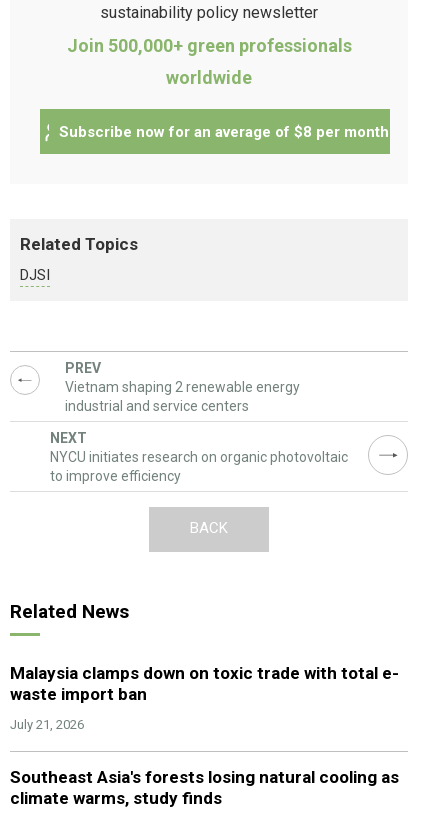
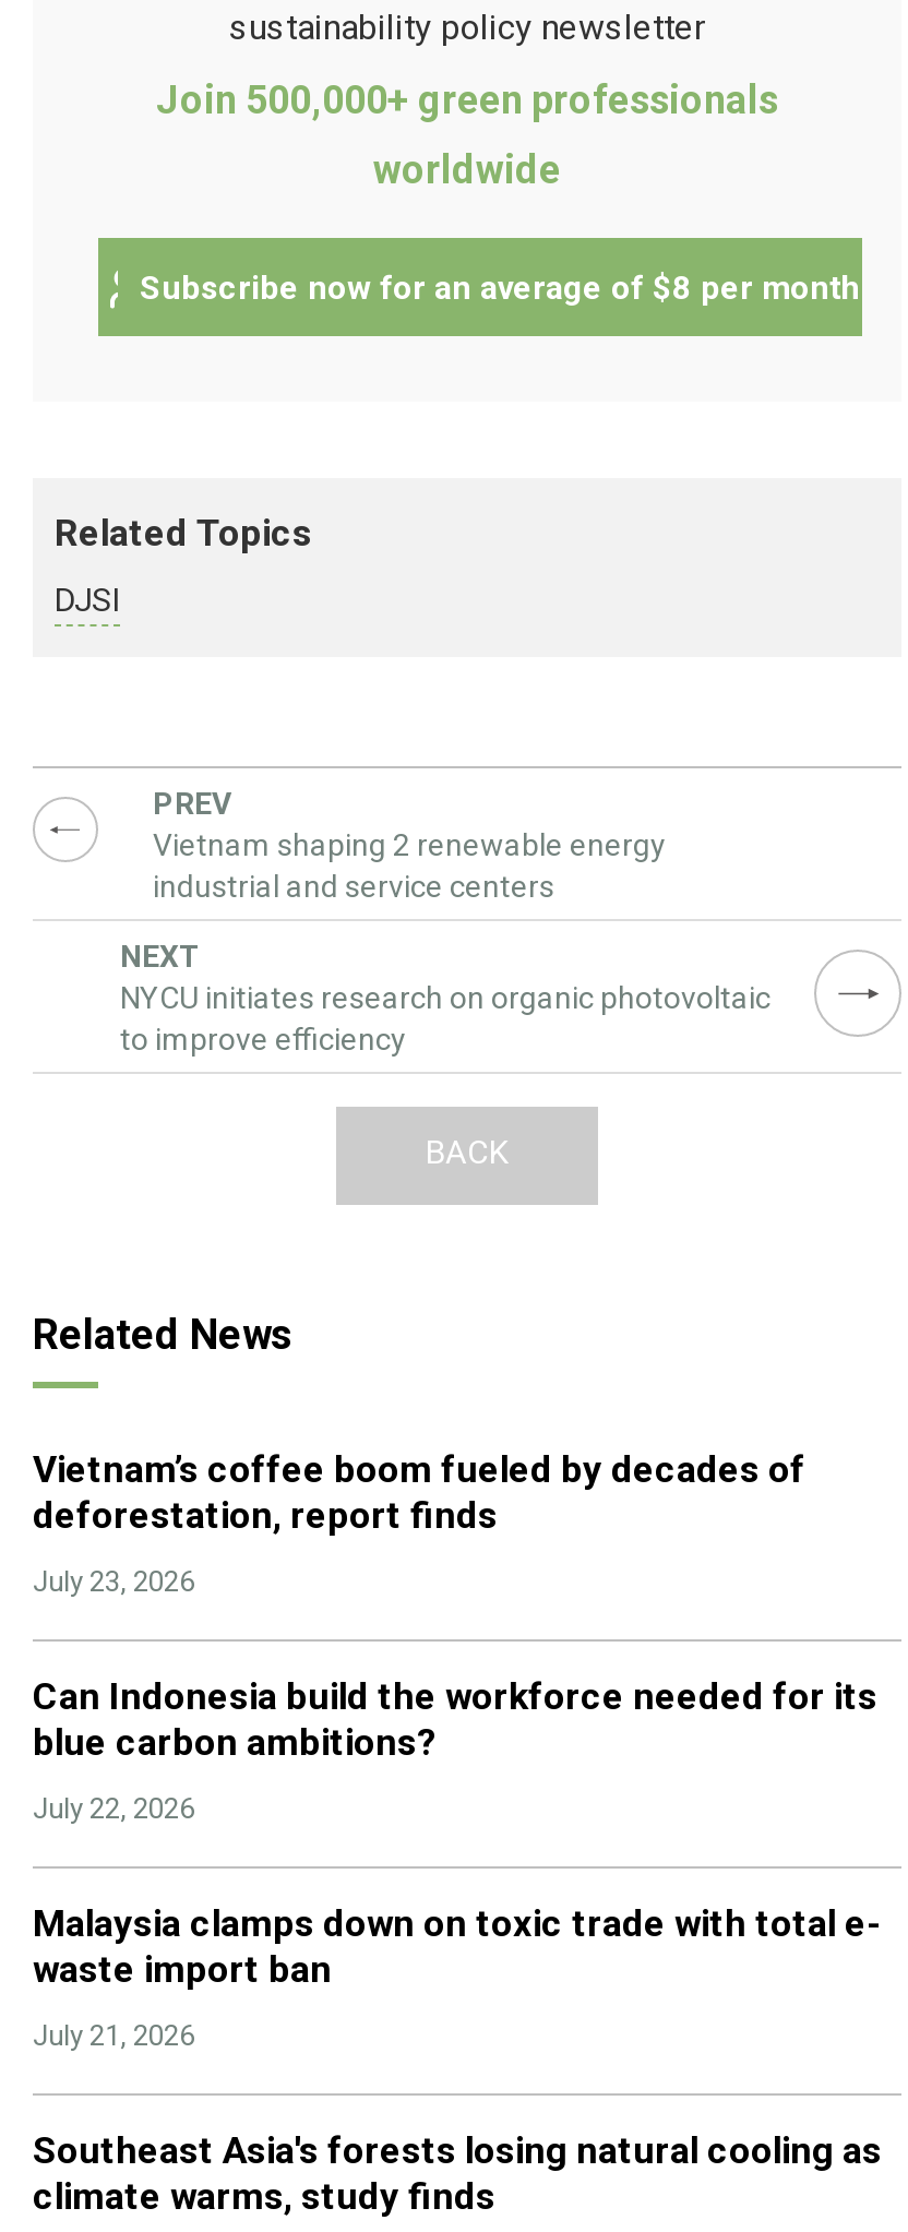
+ Vietnam’s coffee boom fueled by decades of
+ deforestation, report finds
+ July 23, 2026
+ Can Indonesia build the workforce needed for its
+ blue carbon ambitions?
+ July 22, 2026
